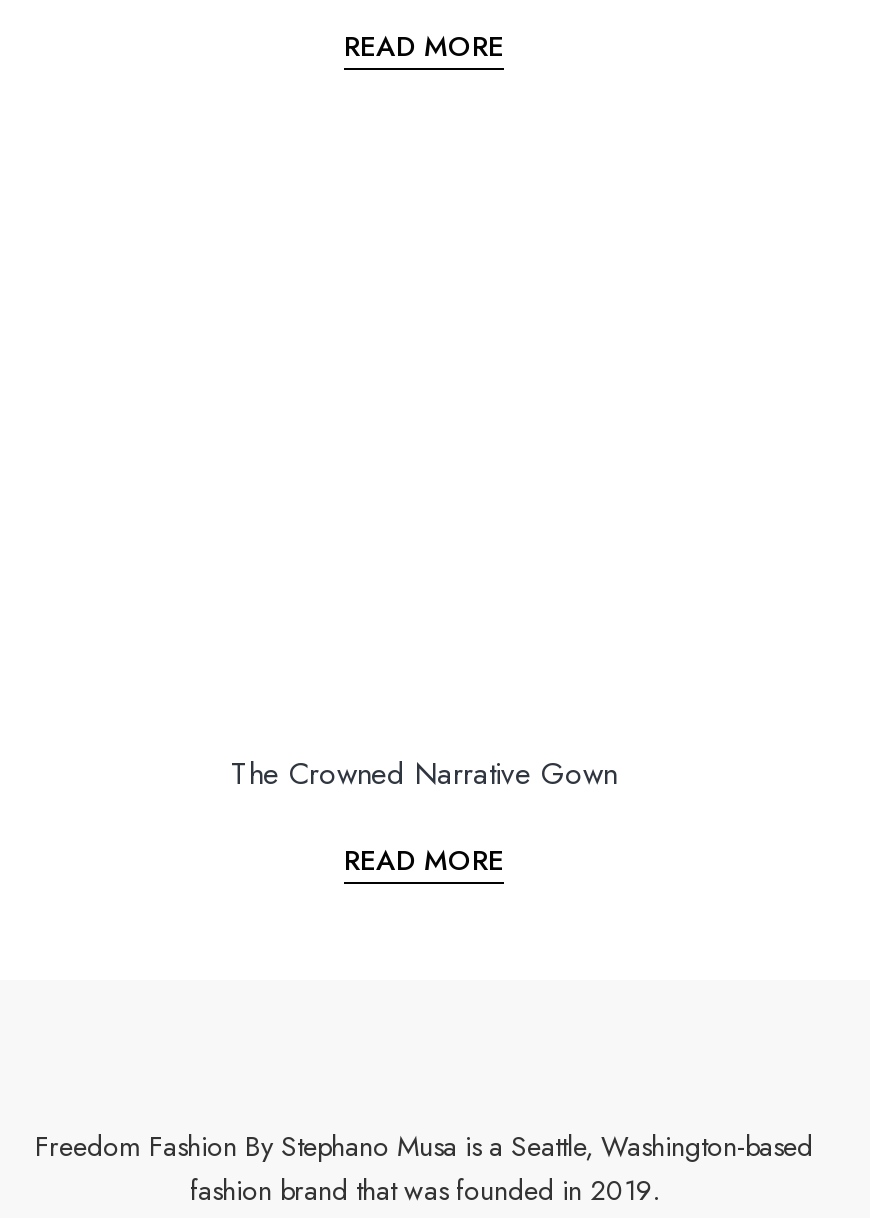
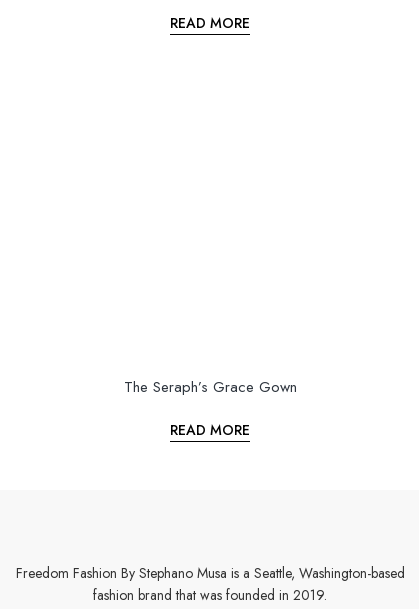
- The Crowned Narrative Gown
+ The Seraph’s Grace Gown
